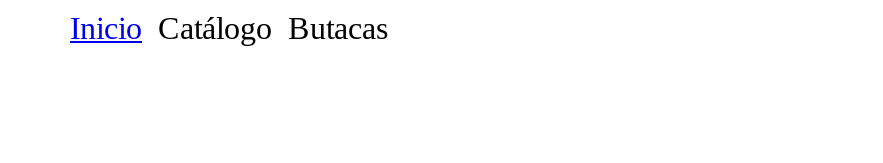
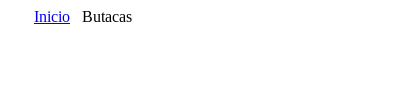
- Inicio Catálogo Butacas
+ Inicio Butacas
